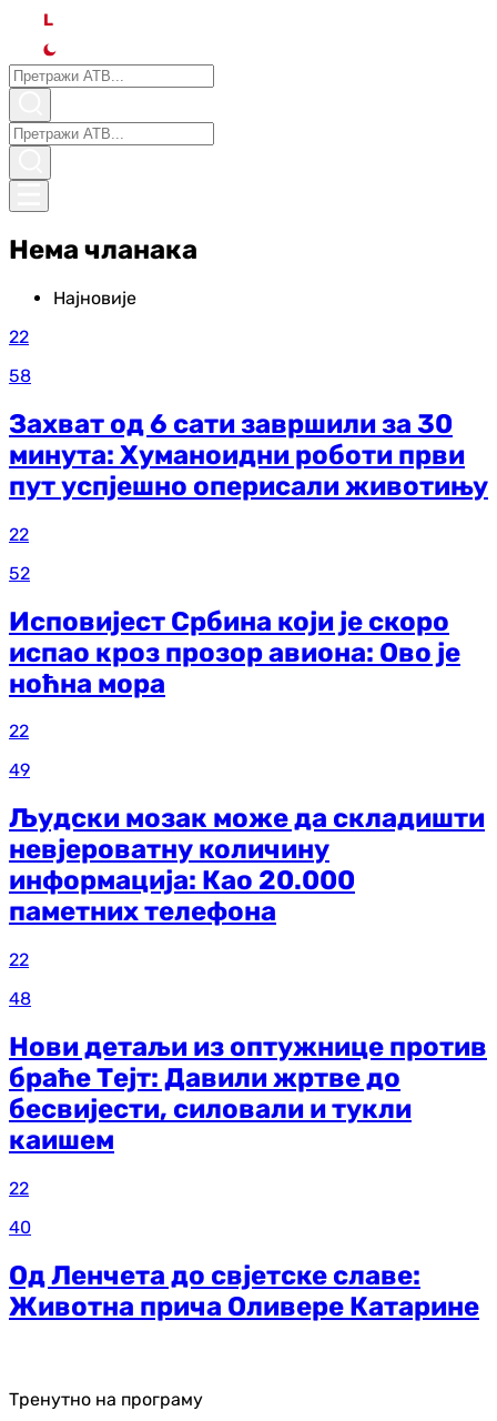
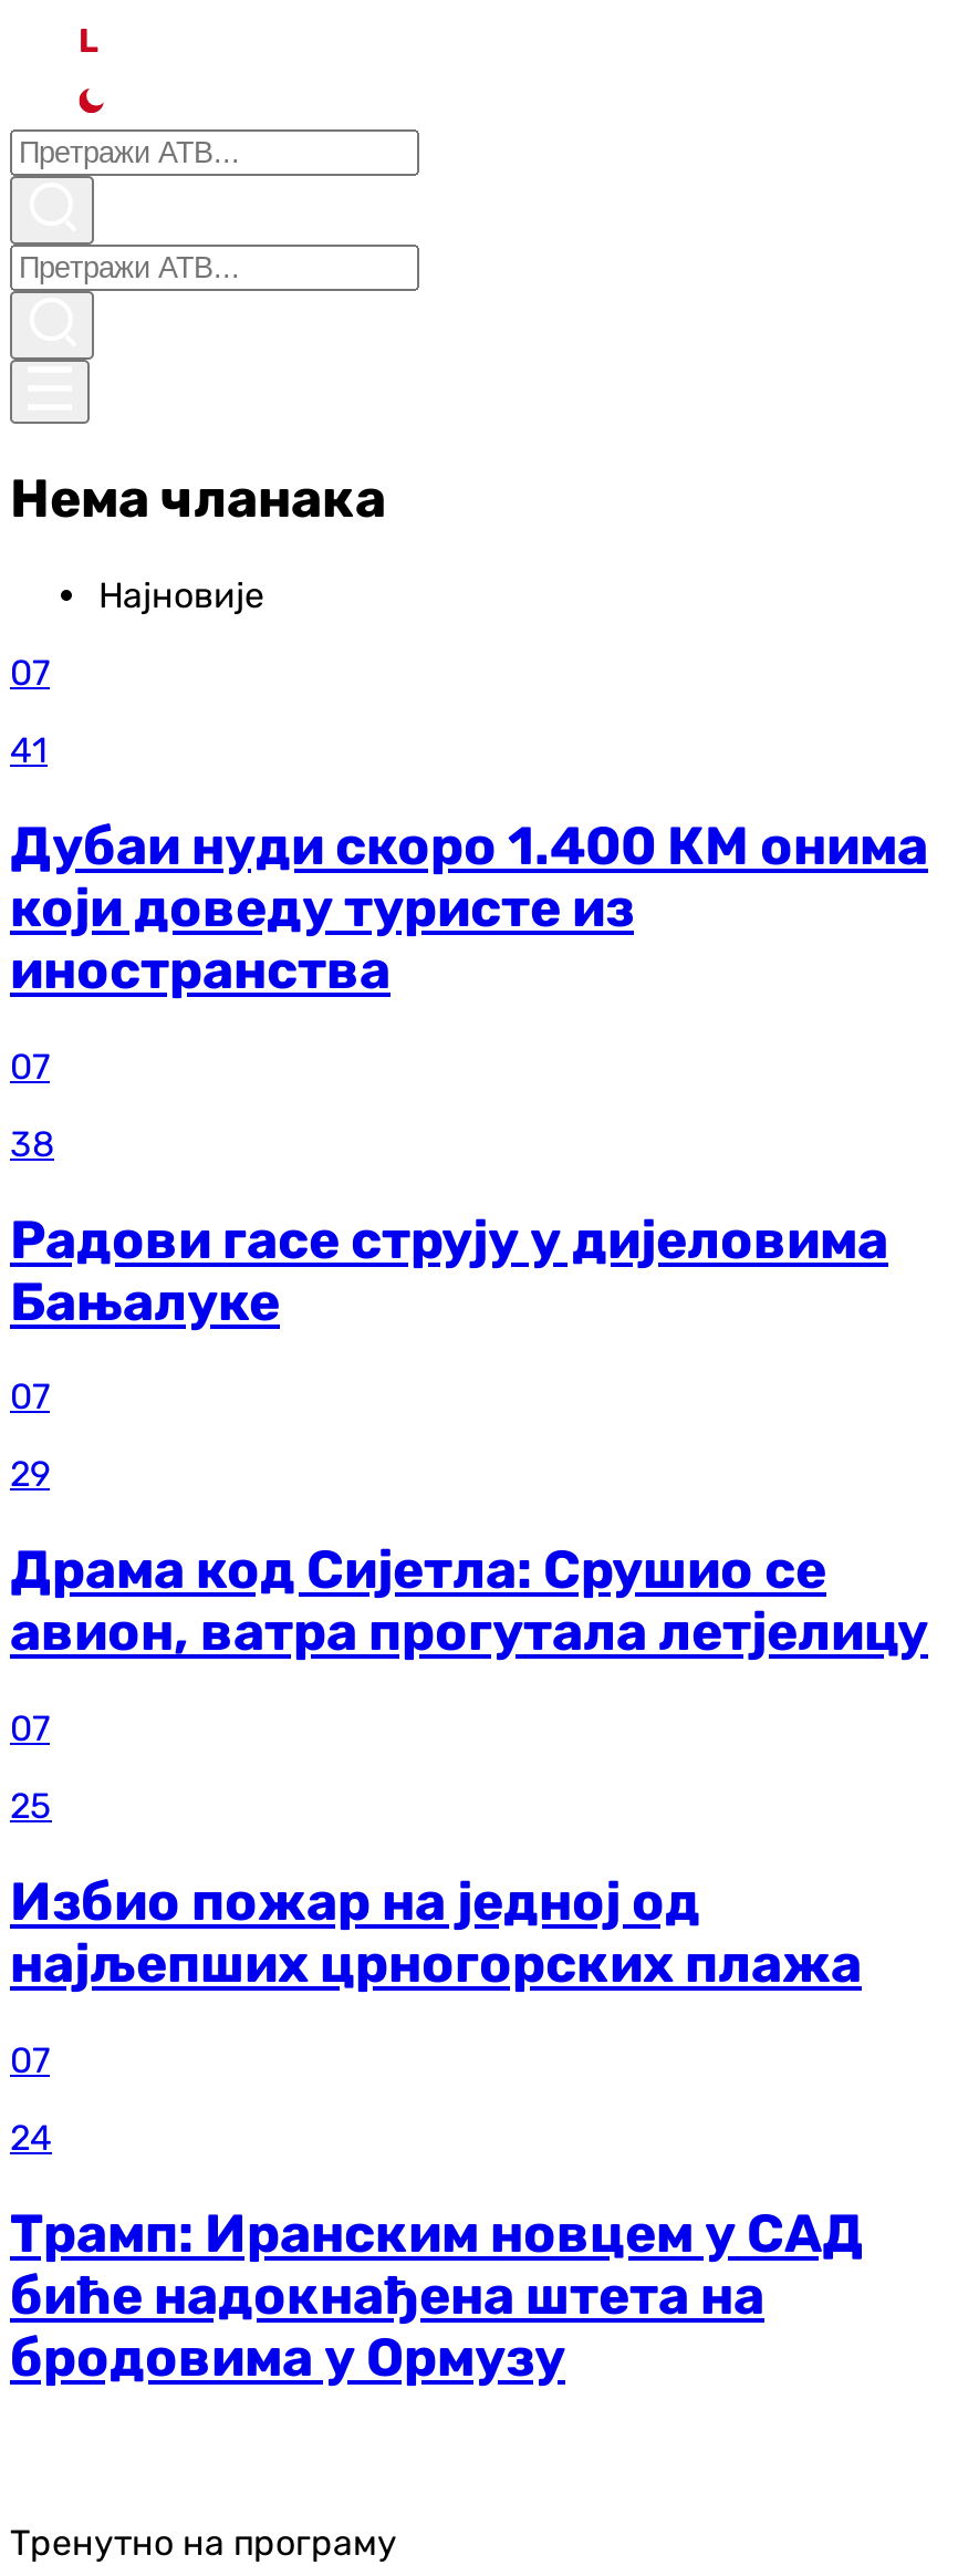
- 22
+ 07

- 58
+ 41

- Захват од 6 сати завршили за 30
- минута: Хуманоидни роботи први
- пут успјешно оперисали животињу
+ Дубаи нуди скоро 1.400 КМ онима
+ који доведу туристе из
+ иностранства

- 22
+ 07

- 52
+ 38

- Исповијест Србина који је скоро
- испао кроз прозор авиона: Ово је
- ноћна мора
+ Радови гасе струју у дијеловима
+ Бањалуке

- 22
+ 07

- 49
+ 29

- Људски мозак може да складишти
- невјероватну количину
- информација: Као 20.000
- паметних телефона
+ Драма код Сијетла: Срушио се
+ авион, ватра прогутала летјелицу

- 22
+ 07

- 48
+ 25

- Нови детаљи из оптужнице против
- браће Тејт: Давили жртве до
- бесвијести, силовали и тукли
- каишем
+ Избио пожар на једној од
+ најљепших црногорских плажа

- 22
+ 07

- 40
+ 24

- Од Ленчета до свјетске славе:
- Животна прича Оливере Катарине
+ Трамп: Иранским новцем у САД
+ биће надокнађена штета на
+ бродовима у Ормузу
